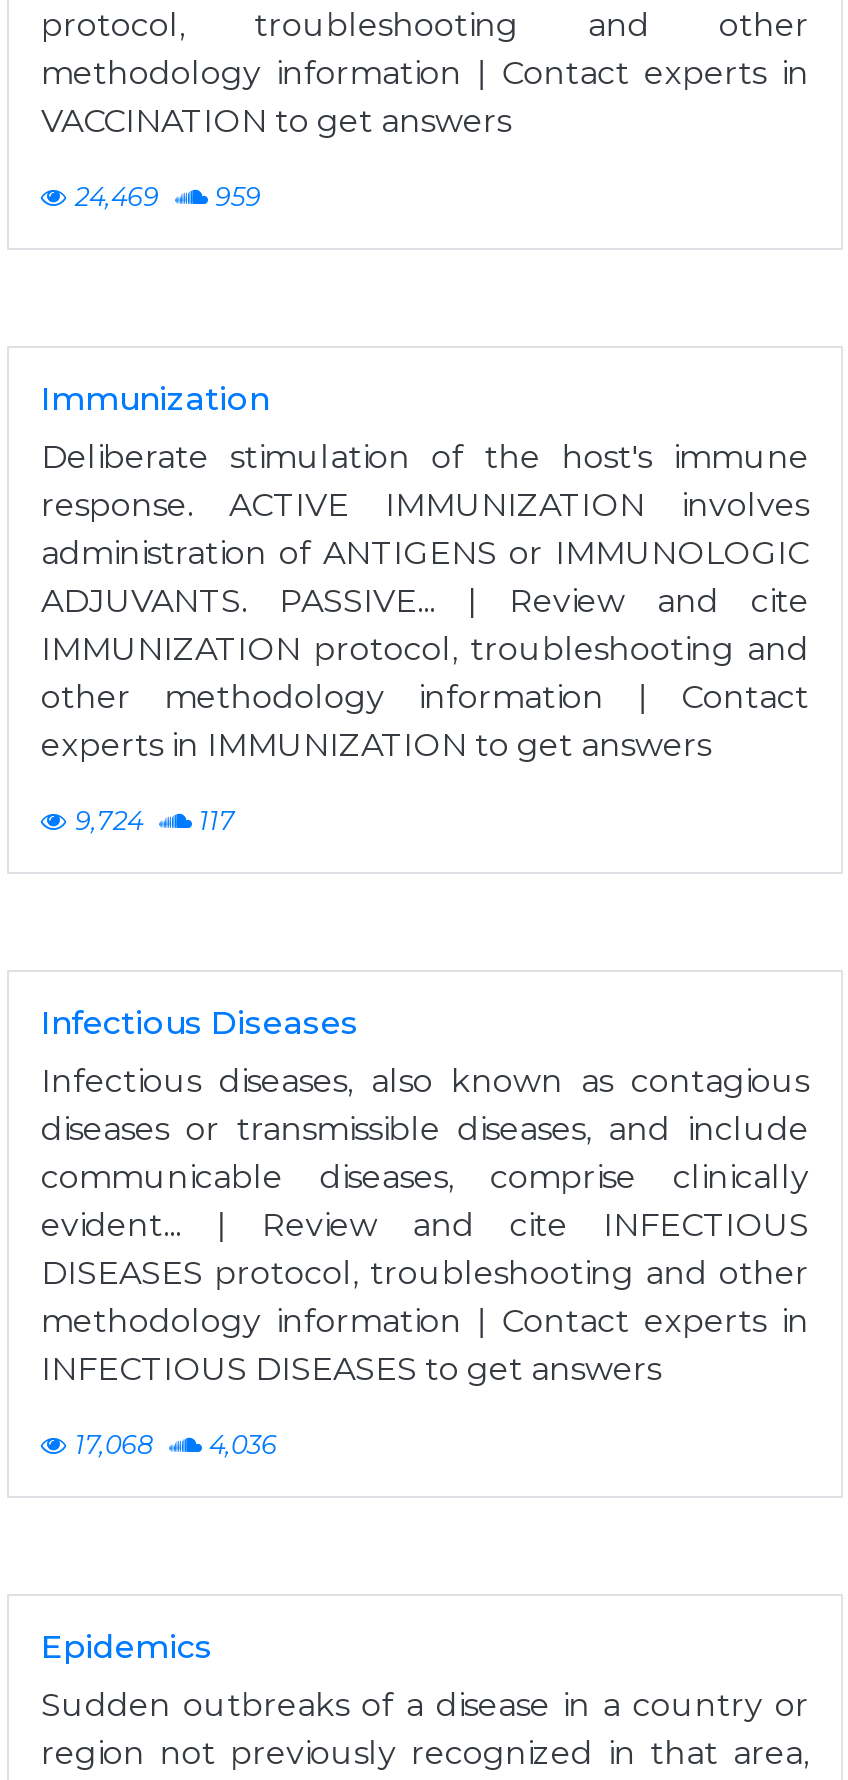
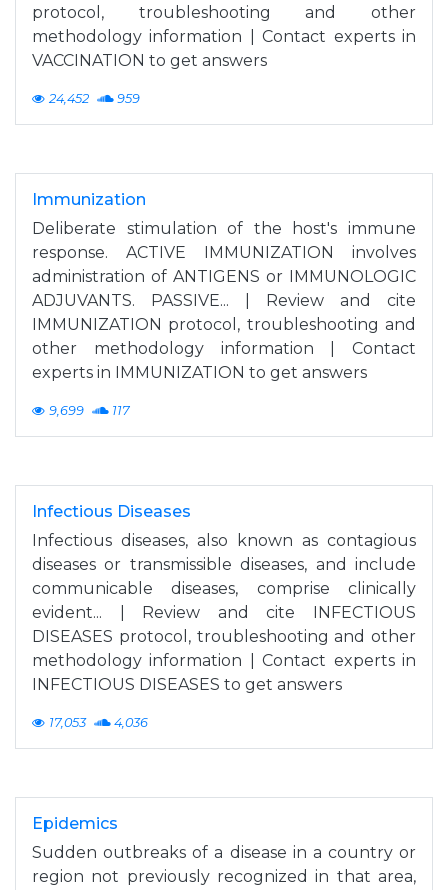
- 24,469 959
+ 24,452 959

- 9,724 117
+ 9,699 117

- 17,068 4,036
+ 17,053 4,036
